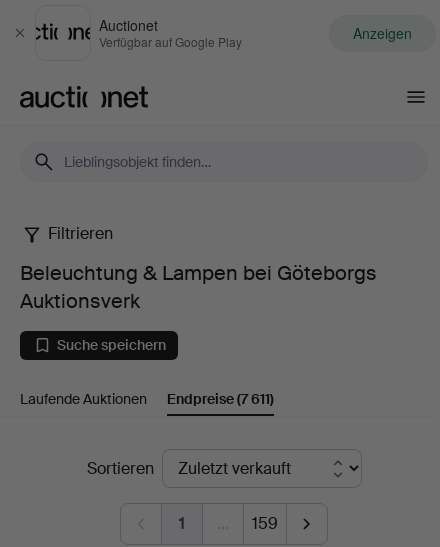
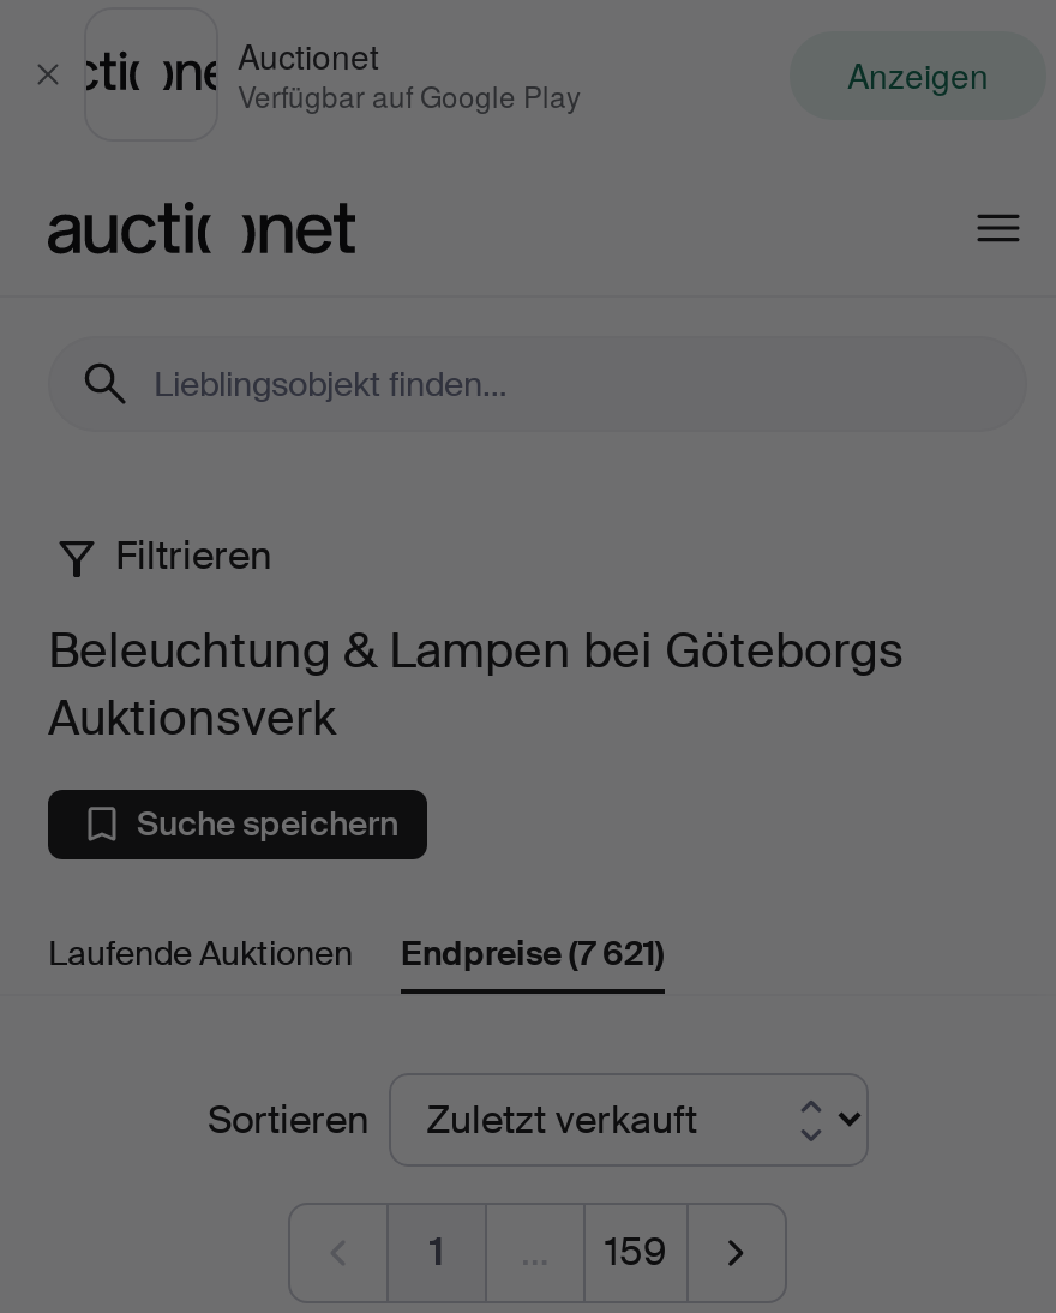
- Endpreise(7 611)
+ Endpreise(7 621)
